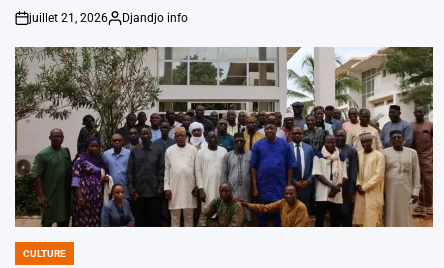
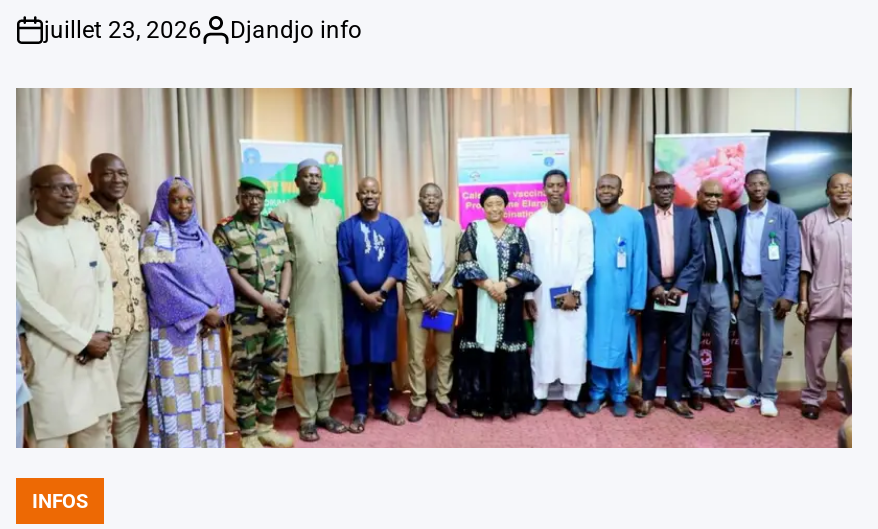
- juillet 21, 2026 Djandjo info
+ juillet 23, 2026 Djandjo info

- [image]
- CULTURE
+ [image]
+ INFOS
